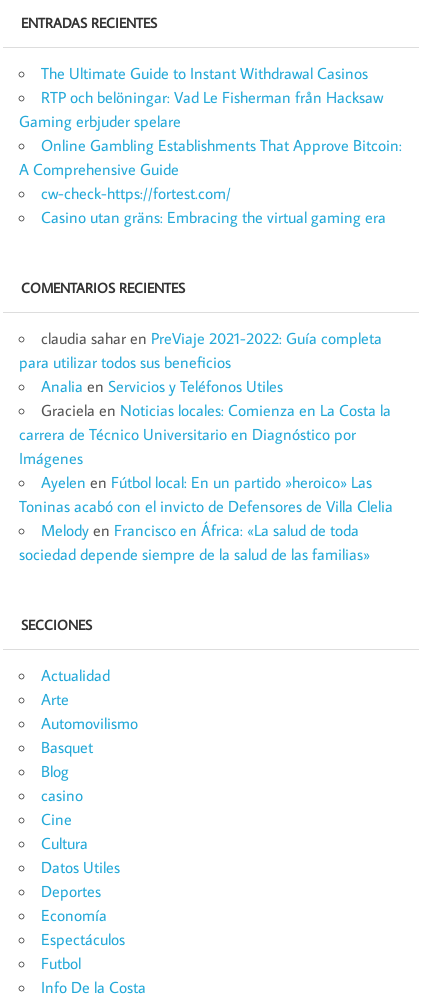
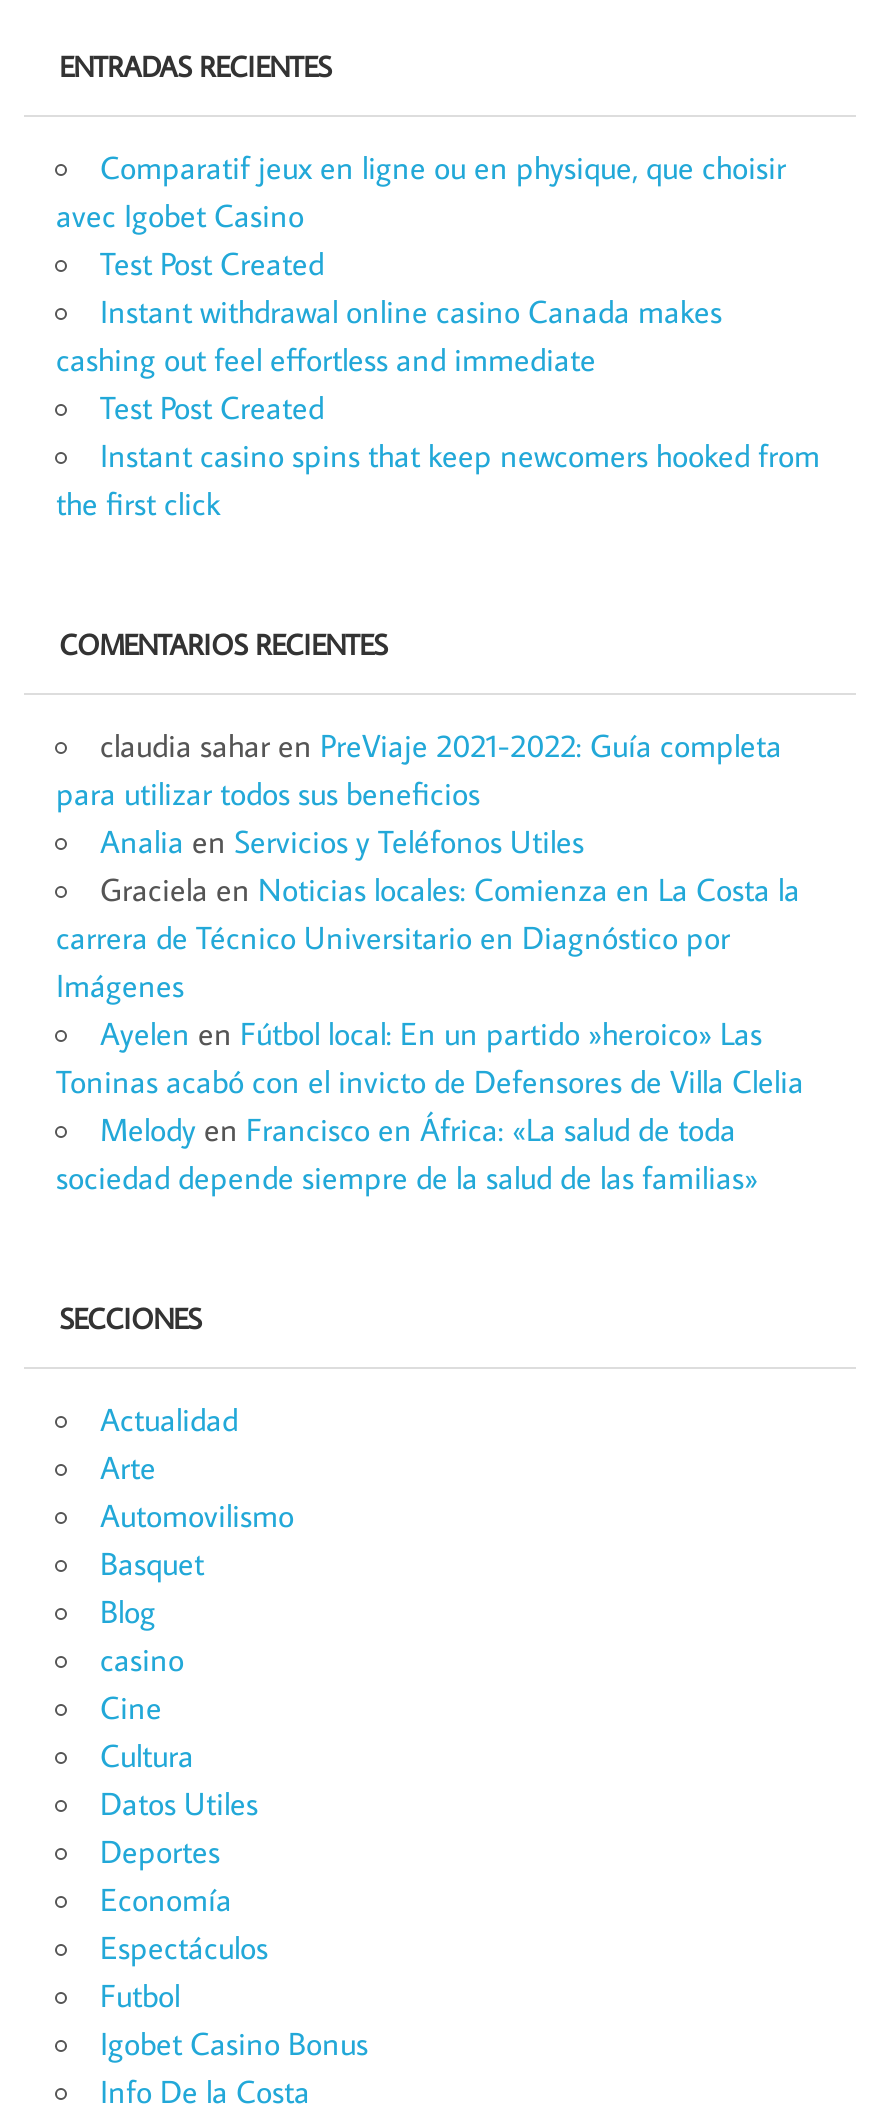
- The Ultimate Guide to Instant Withdrawal Casinos
- RTP och belöningar: Vad Le Fisherman från Hacksaw
- Gaming erbjuder spelare
- Online Gambling Establishments That Approve Bitcoin:
- A Comprehensive Guide
- cw-check-https://fortest.com/
- Casino utan gräns: Embracing the virtual gaming era
+ Comparatif jeux en ligne ou en physique, que choisir
+ avec Igobet Casino
+ Test Post Created
+ Instant withdrawal online casino Canada makes
+ cashing out feel effortless and immediate
+ Test Post Created
+ Instant casino spins that keep newcomers hooked from
+ the first click

+ Igobet Casino Bonus
